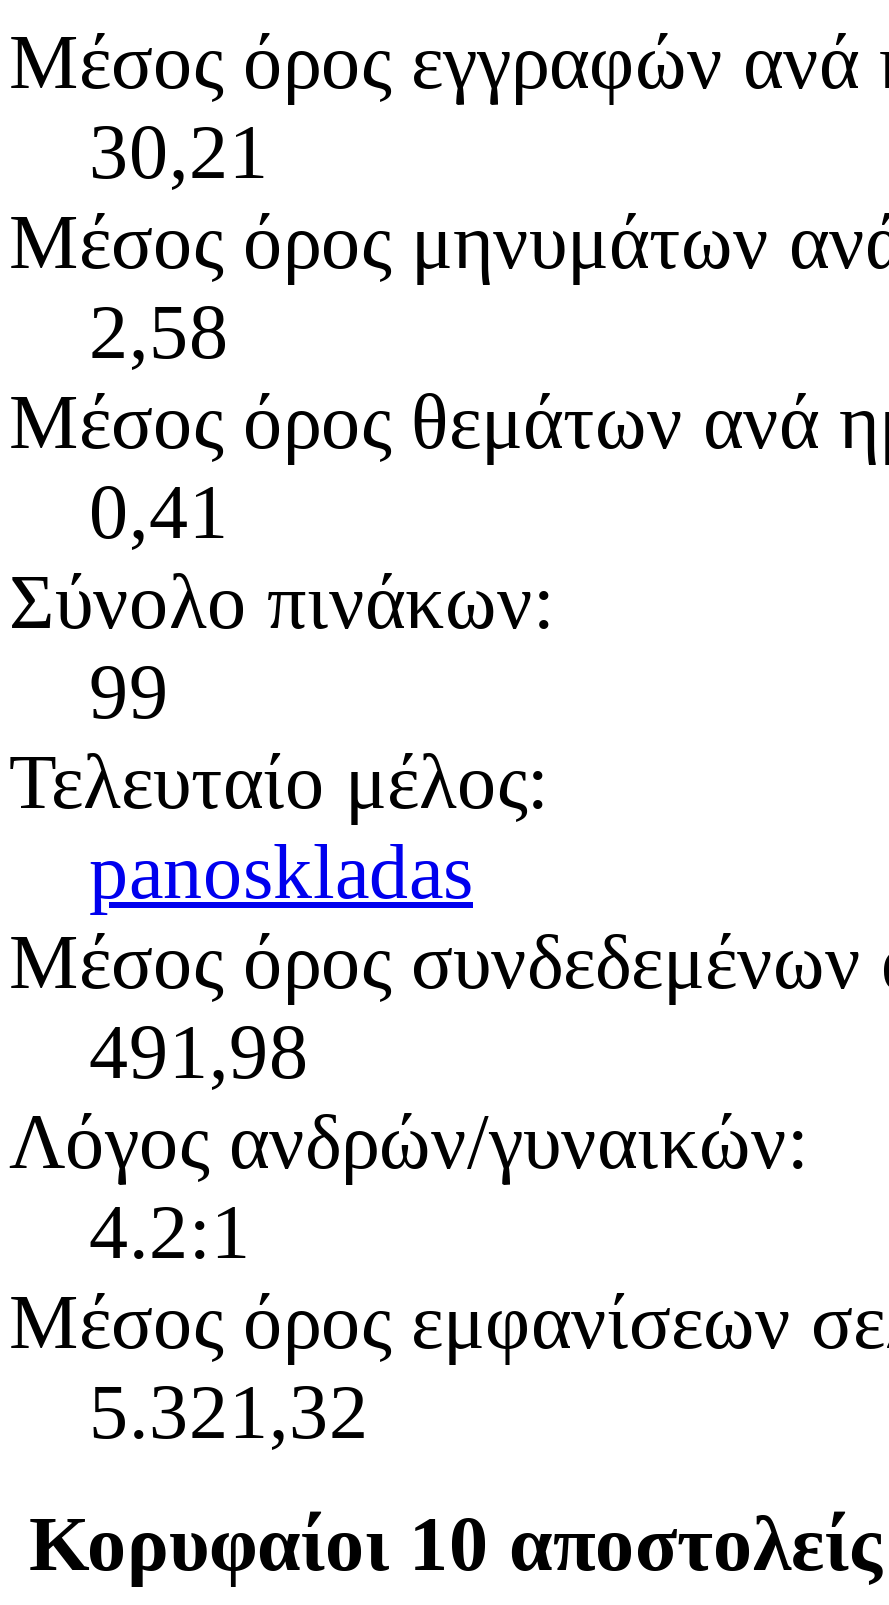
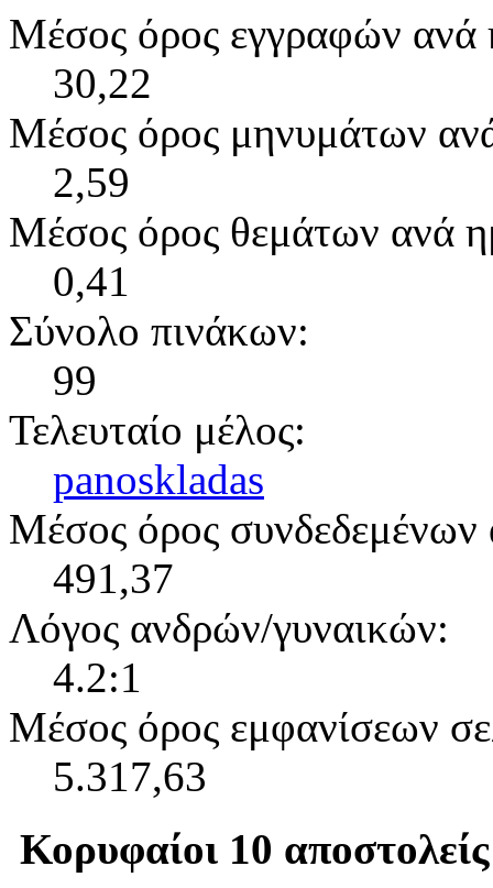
- 30,21
+ 30,22

- 2,58
+ 2,59

- 491,98
+ 491,37

- 5.321,32
+ 5.317,63
